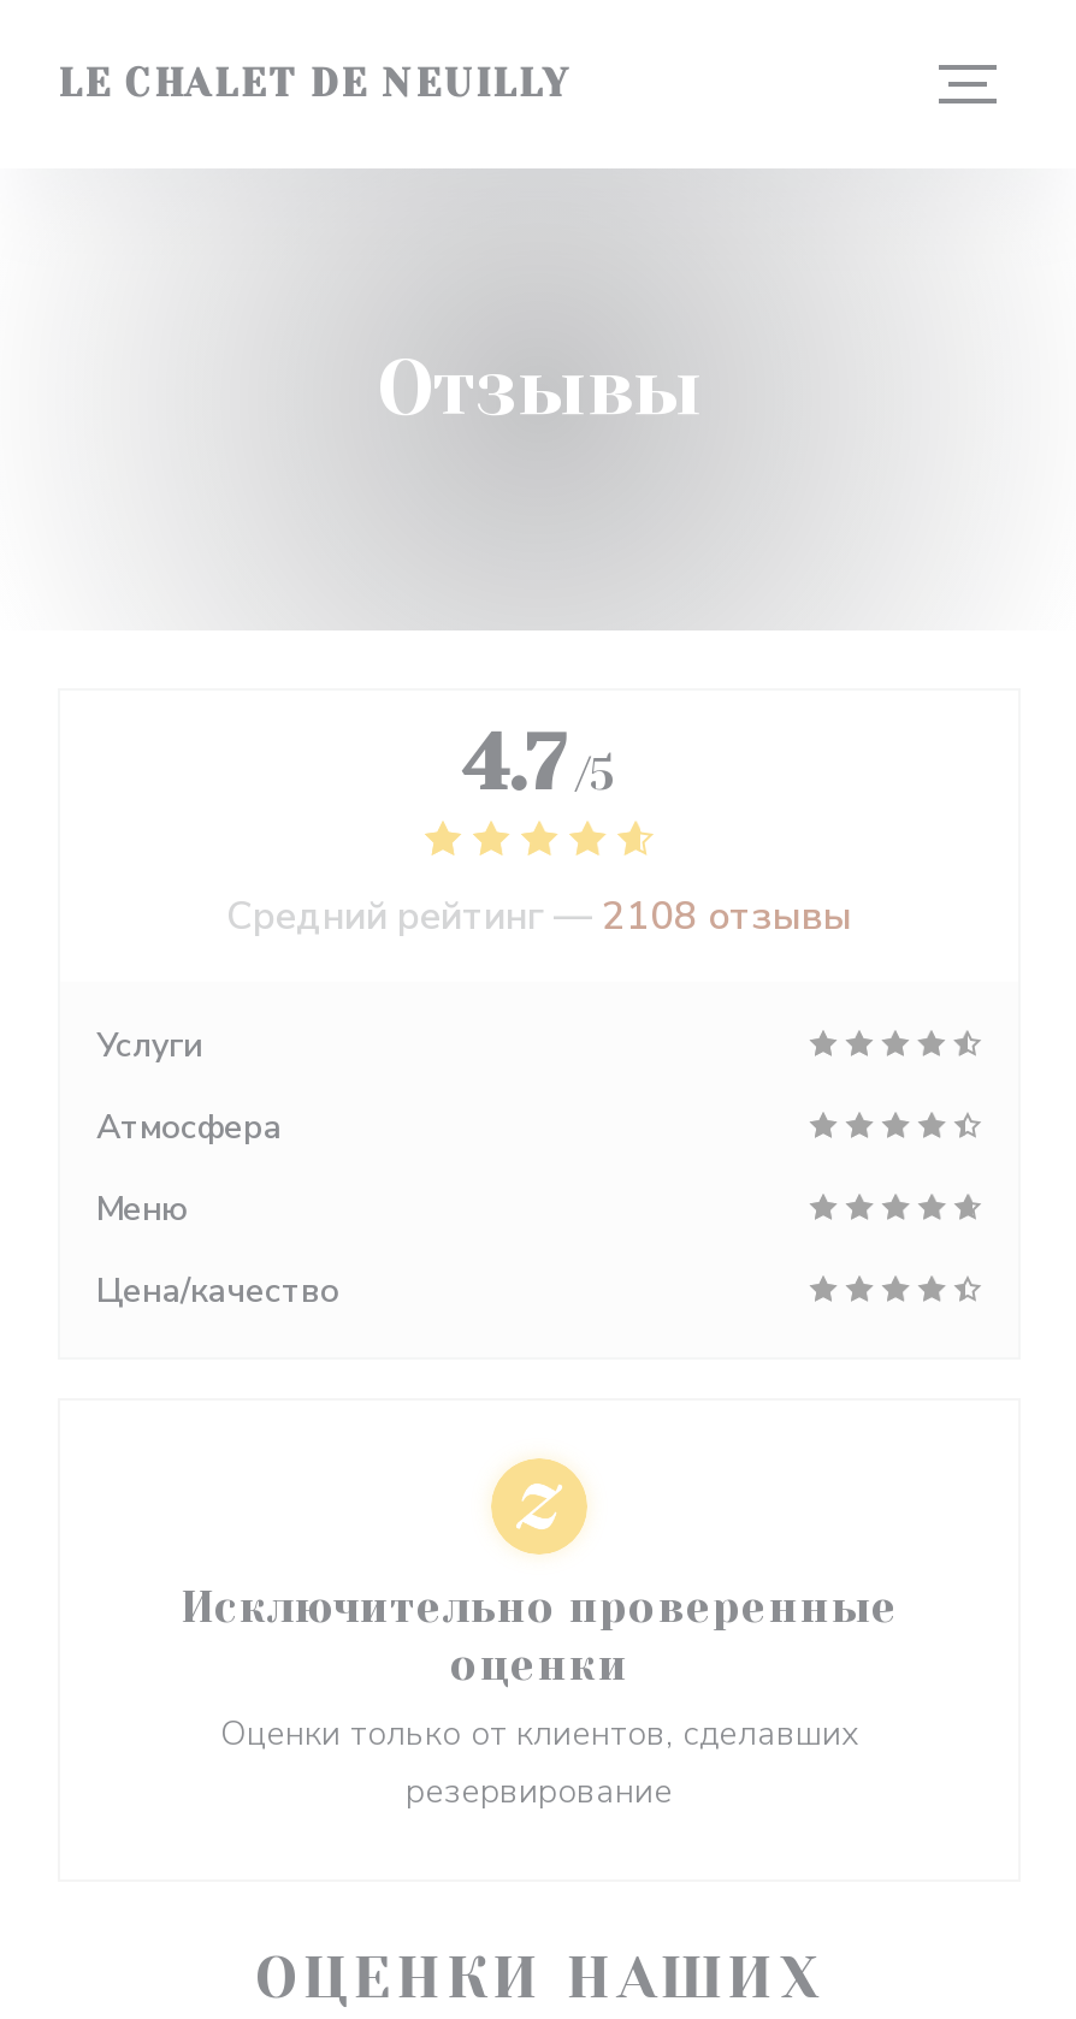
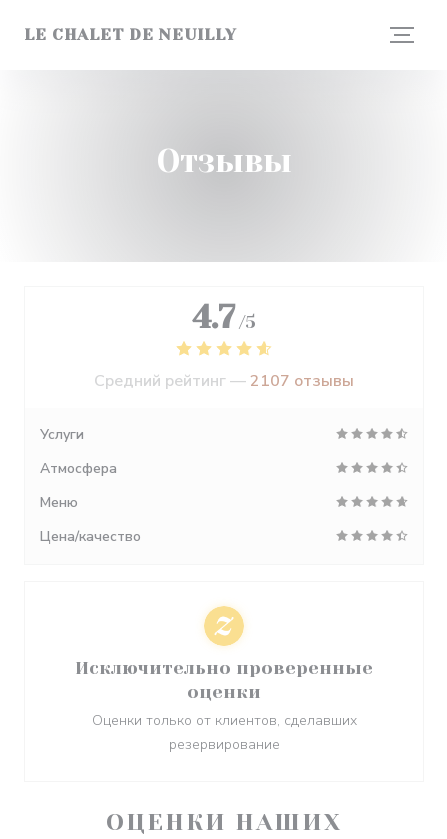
- Средний рейтинг — 2108 отзывы
+ Средний рейтинг — 2107 отзывы
